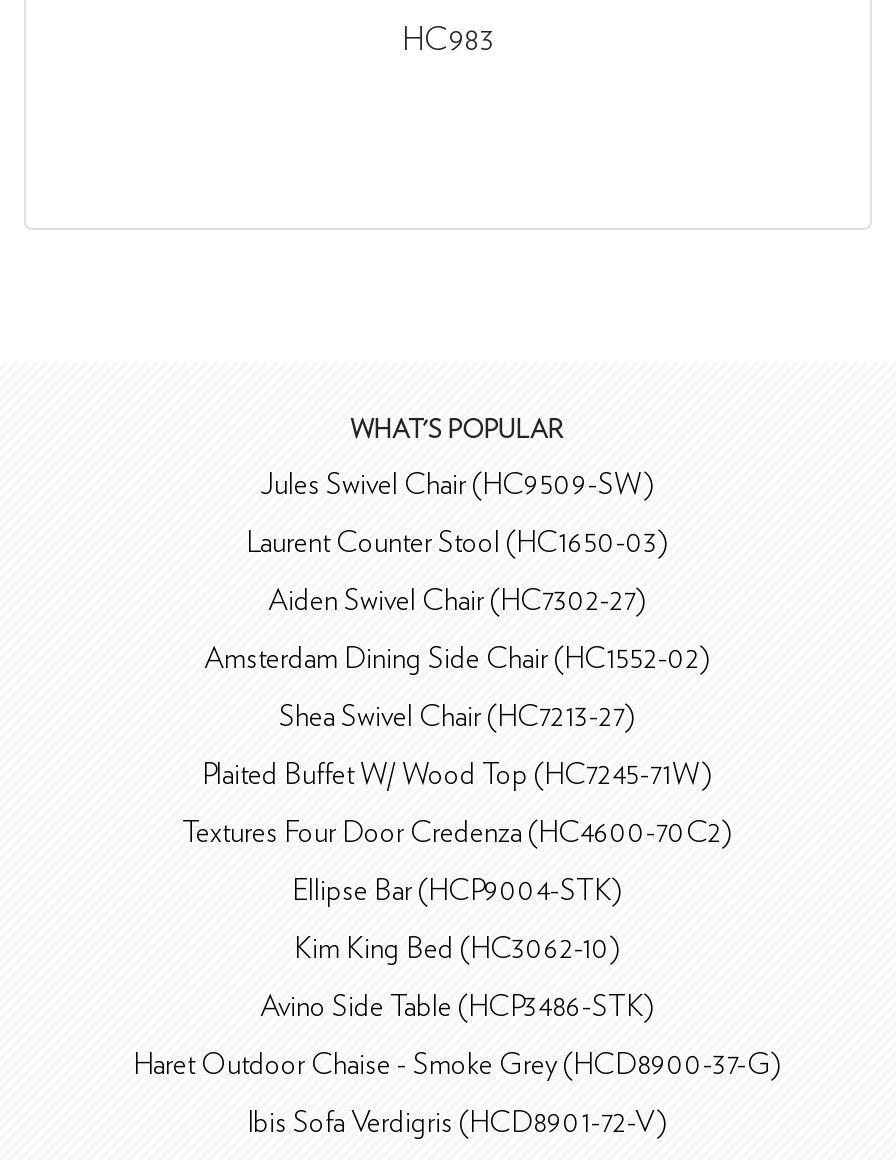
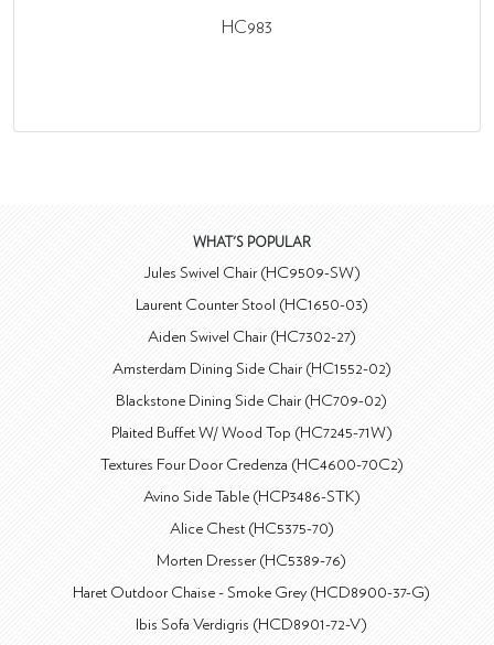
- Shea Swivel Chair (HC7213-27)
+ Blackstone Dining Side Chair (HC709-02)

- Ellipse Bar (HCP9004-STK)
- Kim King Bed (HC3062-10)

moved up: Avino Side Table (HCP3486-STK)

+ Alice Chest (HC5375-70)
+ Morten Dresser (HC5389-76)
